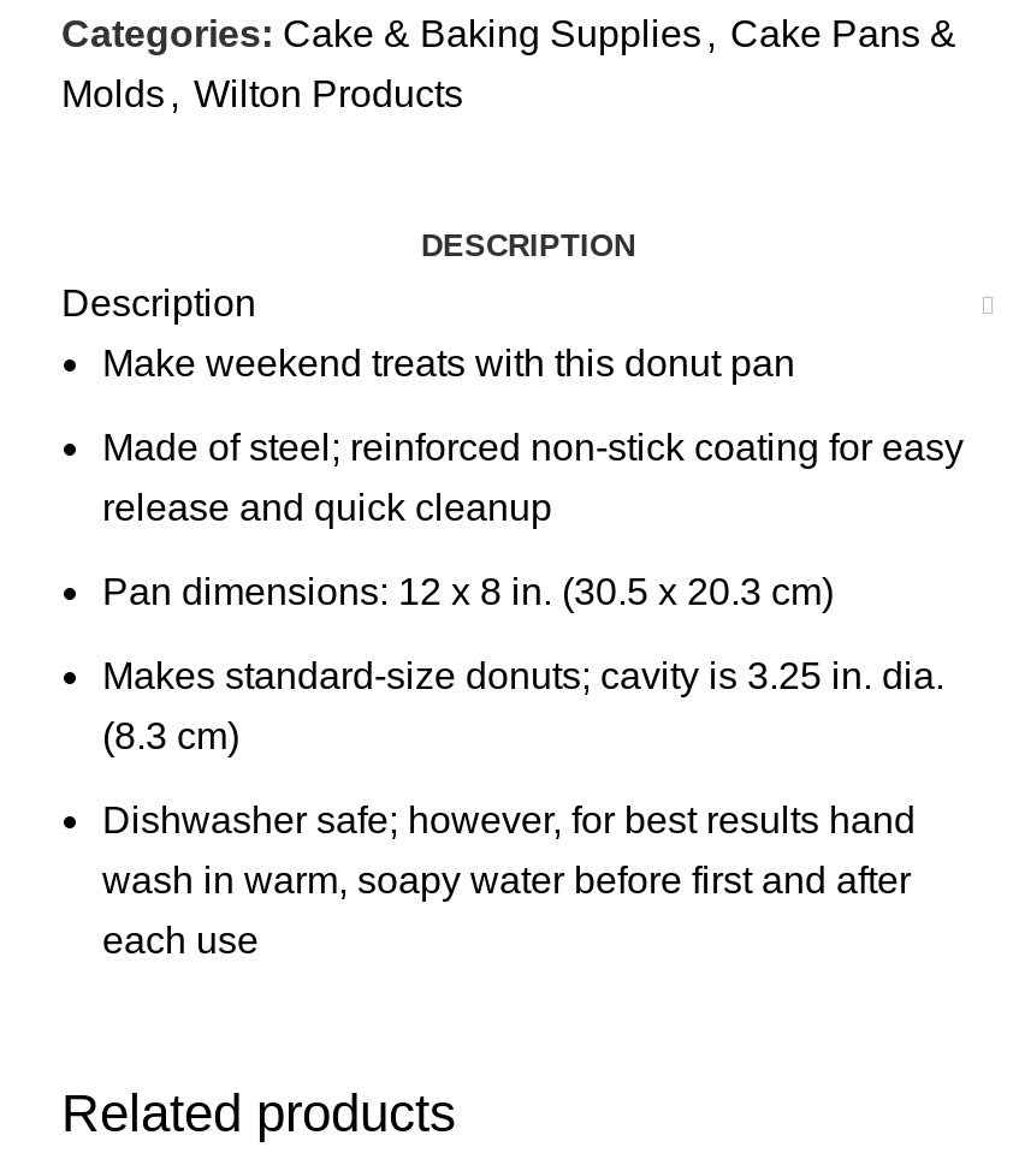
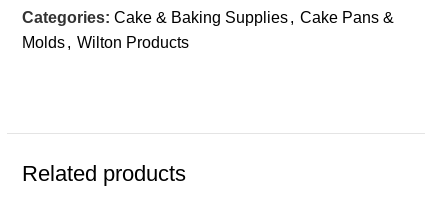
- DESCRIPTION
- Description
- Make weekend treats with this donut pan
- Made of steel; reinforced non-stick coating for easy
- release and quick cleanup
- Pan dimensions: 12 x 8 in. (30.5 x 20.3 cm)
- Makes standard-size donuts; cavity is 3.25 in. dia.
- (8.3 cm)
- Dishwasher safe; however, for best results hand
- wash in warm, soapy water before first and after
- each use
